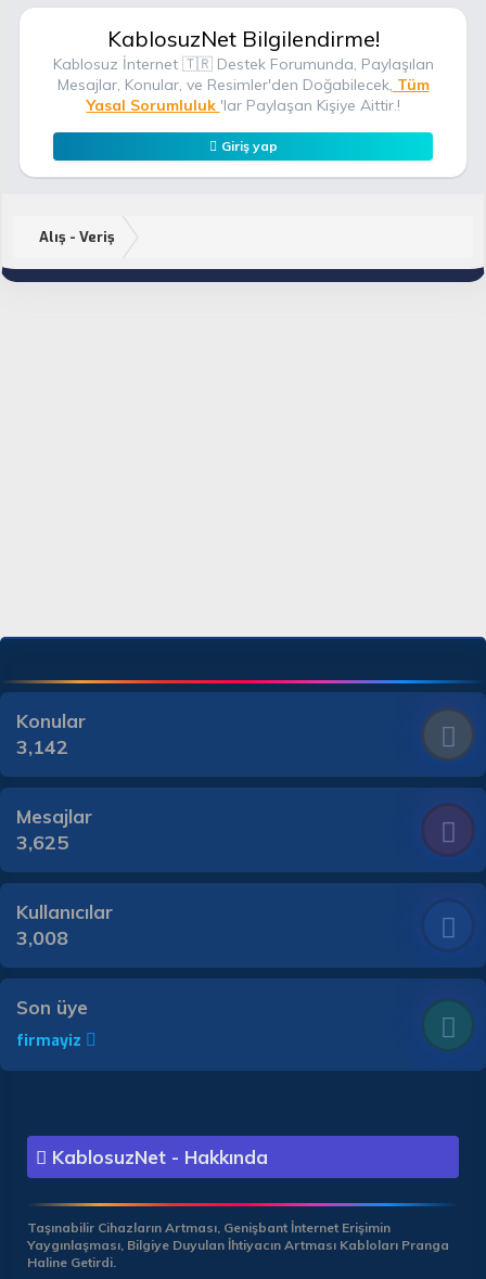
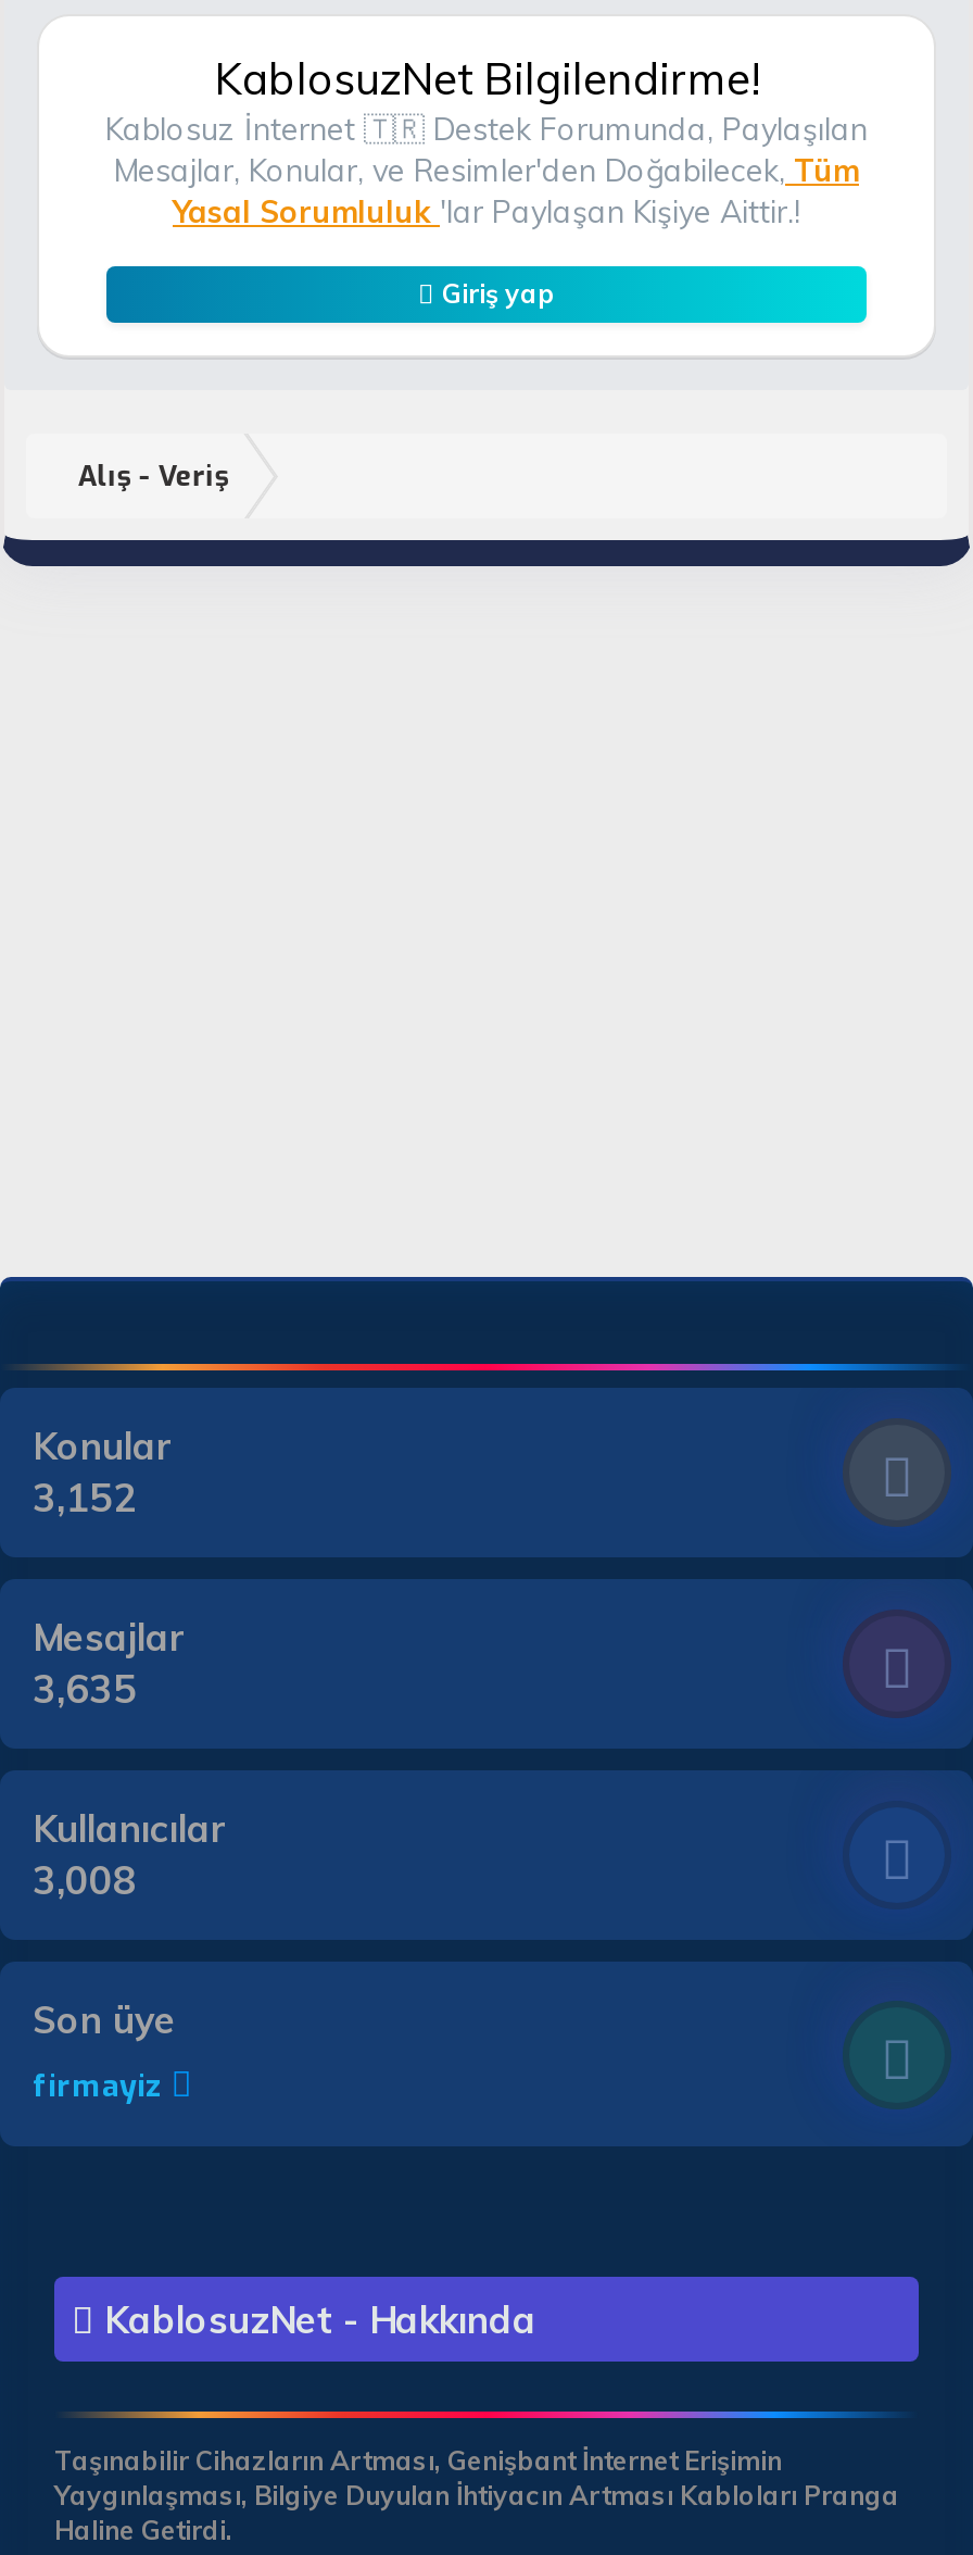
- 3,142
+ 3,152

- 3,625
+ 3,635
